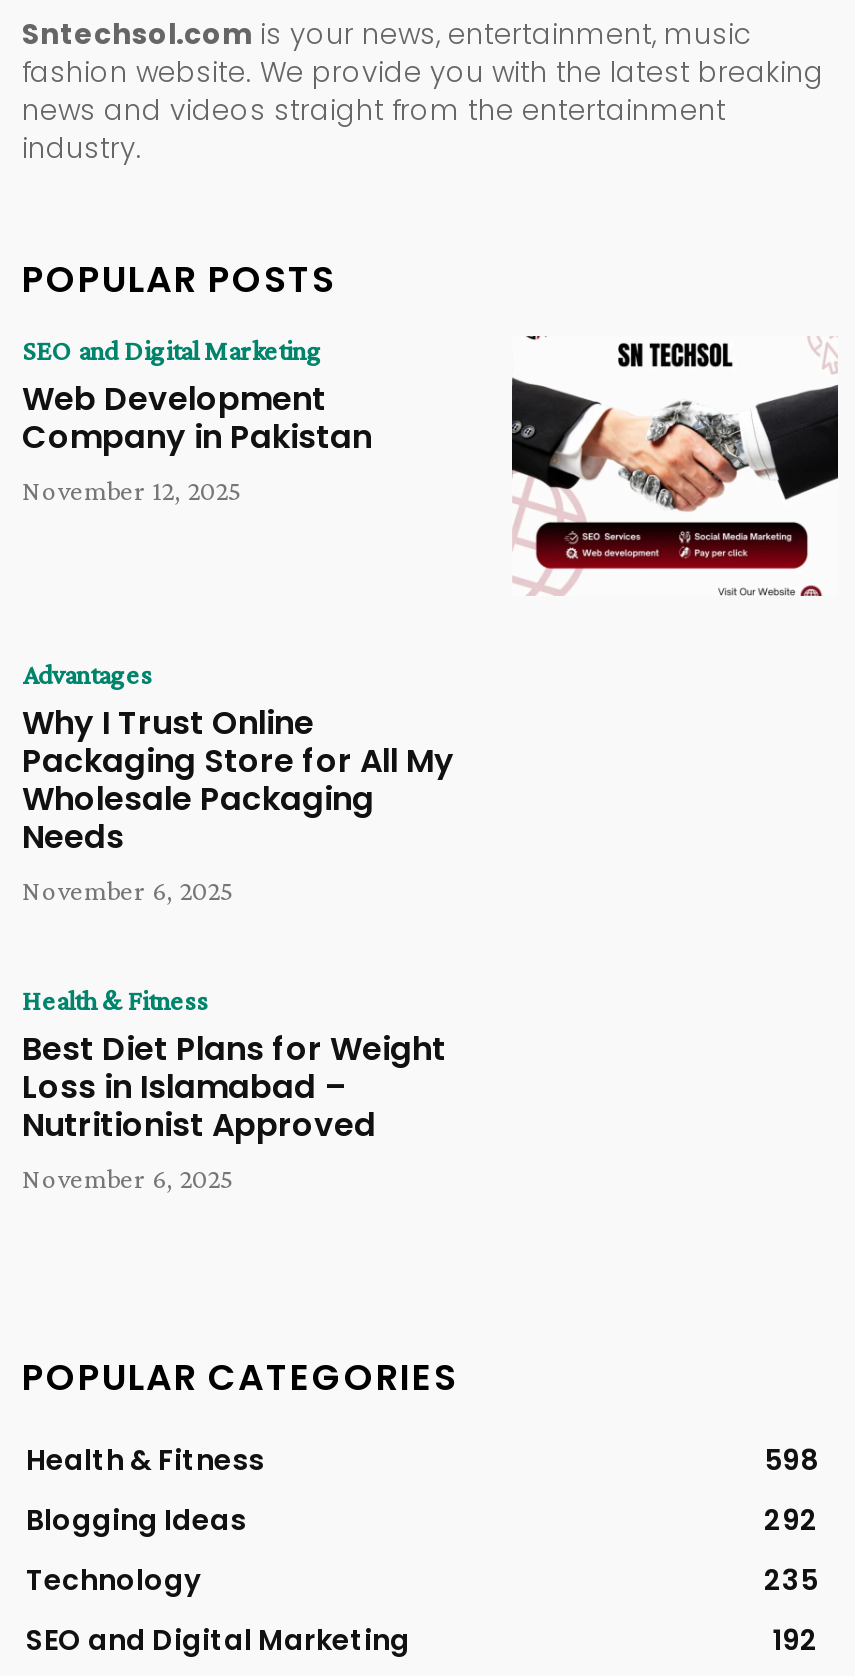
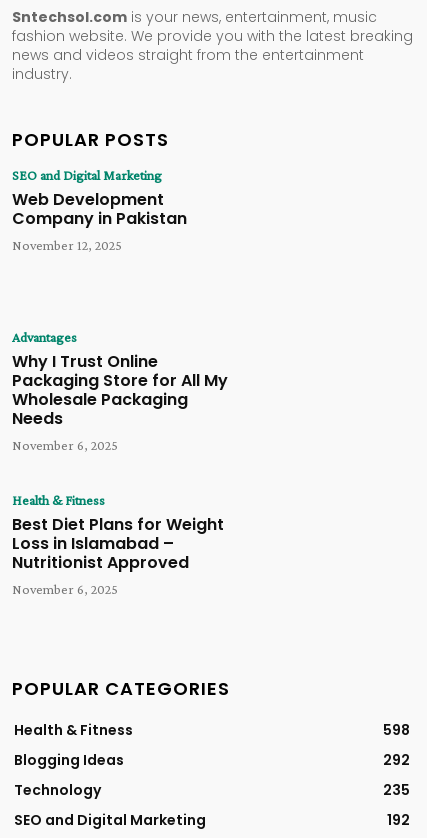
- [image]
